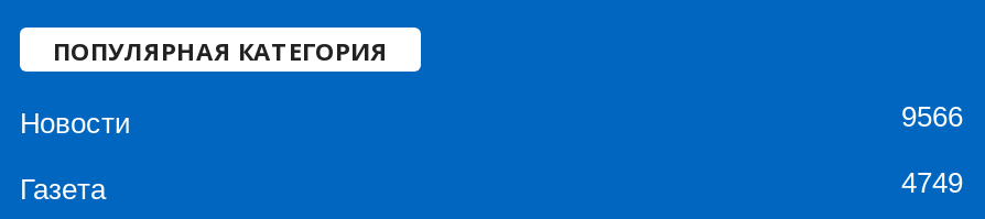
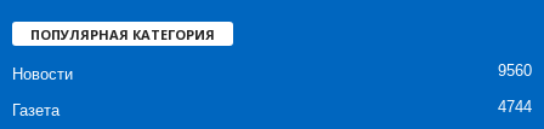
- 9566
+ 9560

- 4749
+ 4744
